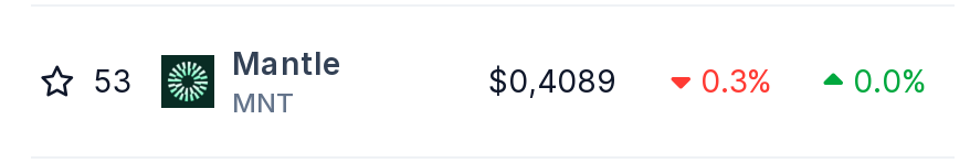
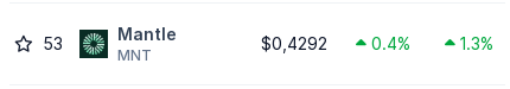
- $0,4089
+ $0,4292

- 0.3%
+ 0.4%

- 0.0%
+ 1.3%
